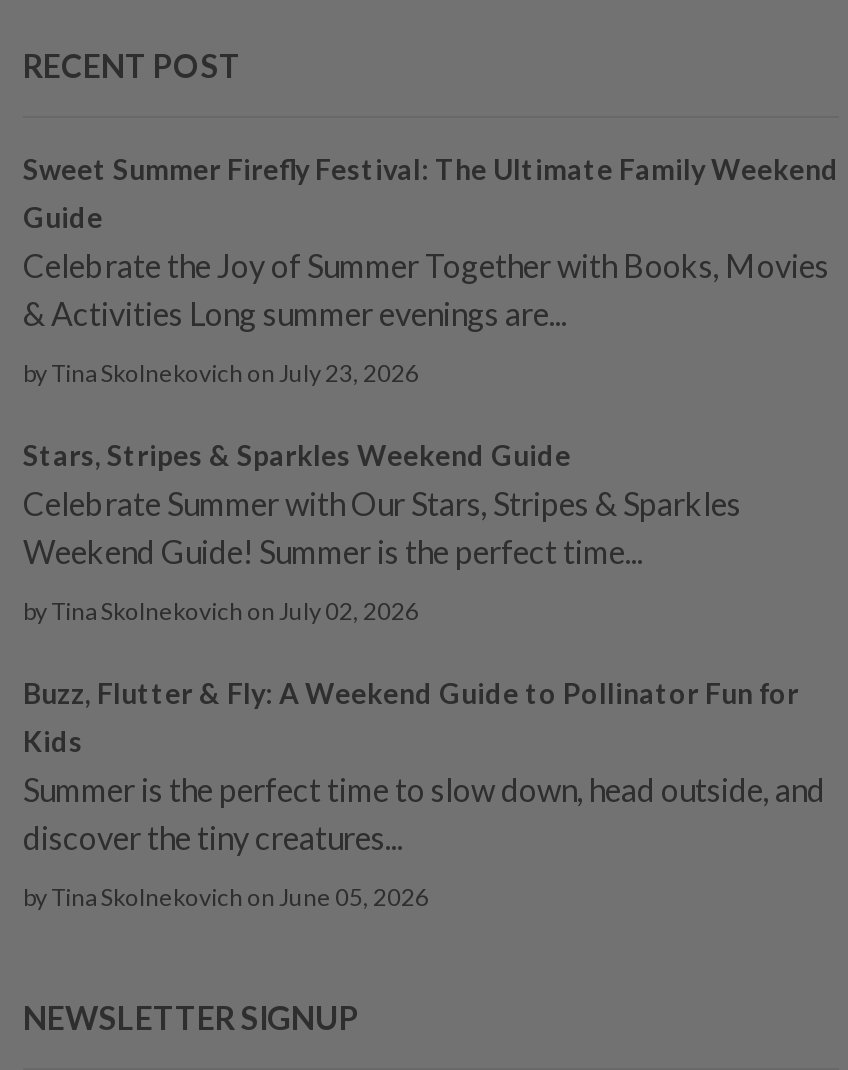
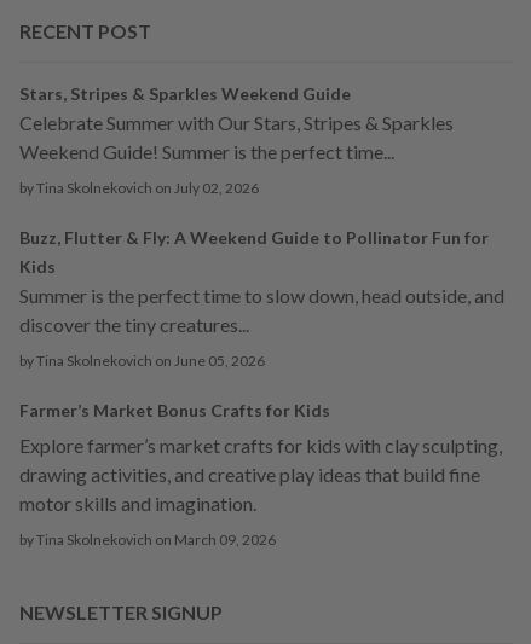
- Sweet Summer Firefly Festival: The Ultimate Family Weekend
- Guide
- Celebrate the Joy of Summer Together with Books, Movies
- & Activities Long summer evenings are...
- byTina Skolnekovich on July 23, 2026

moved up: Stars, Stripes & Sparkles Weekend Guide | Celebrate Summer with Our Stars, Stripes & Sparkles | Weekend Guide! Summer is the perfect time... | ... | discover the tiny creatures... | byTina Skolnekovich on June 05, 2026

+ Farmer’s Market Bonus Crafts for Kids
+ Explore farmer’s market crafts for kids with clay sculpting,
+ drawing activities, and creative play ideas that build fine
+ motor skills and imagination.
+ byTina Skolnekovich on March 09, 2026
